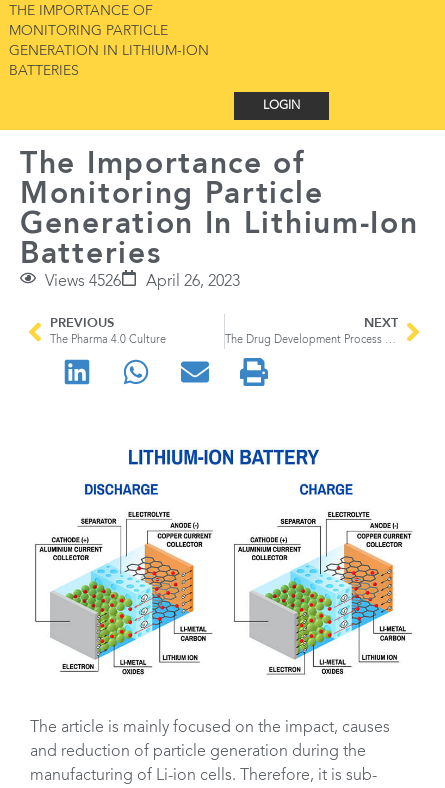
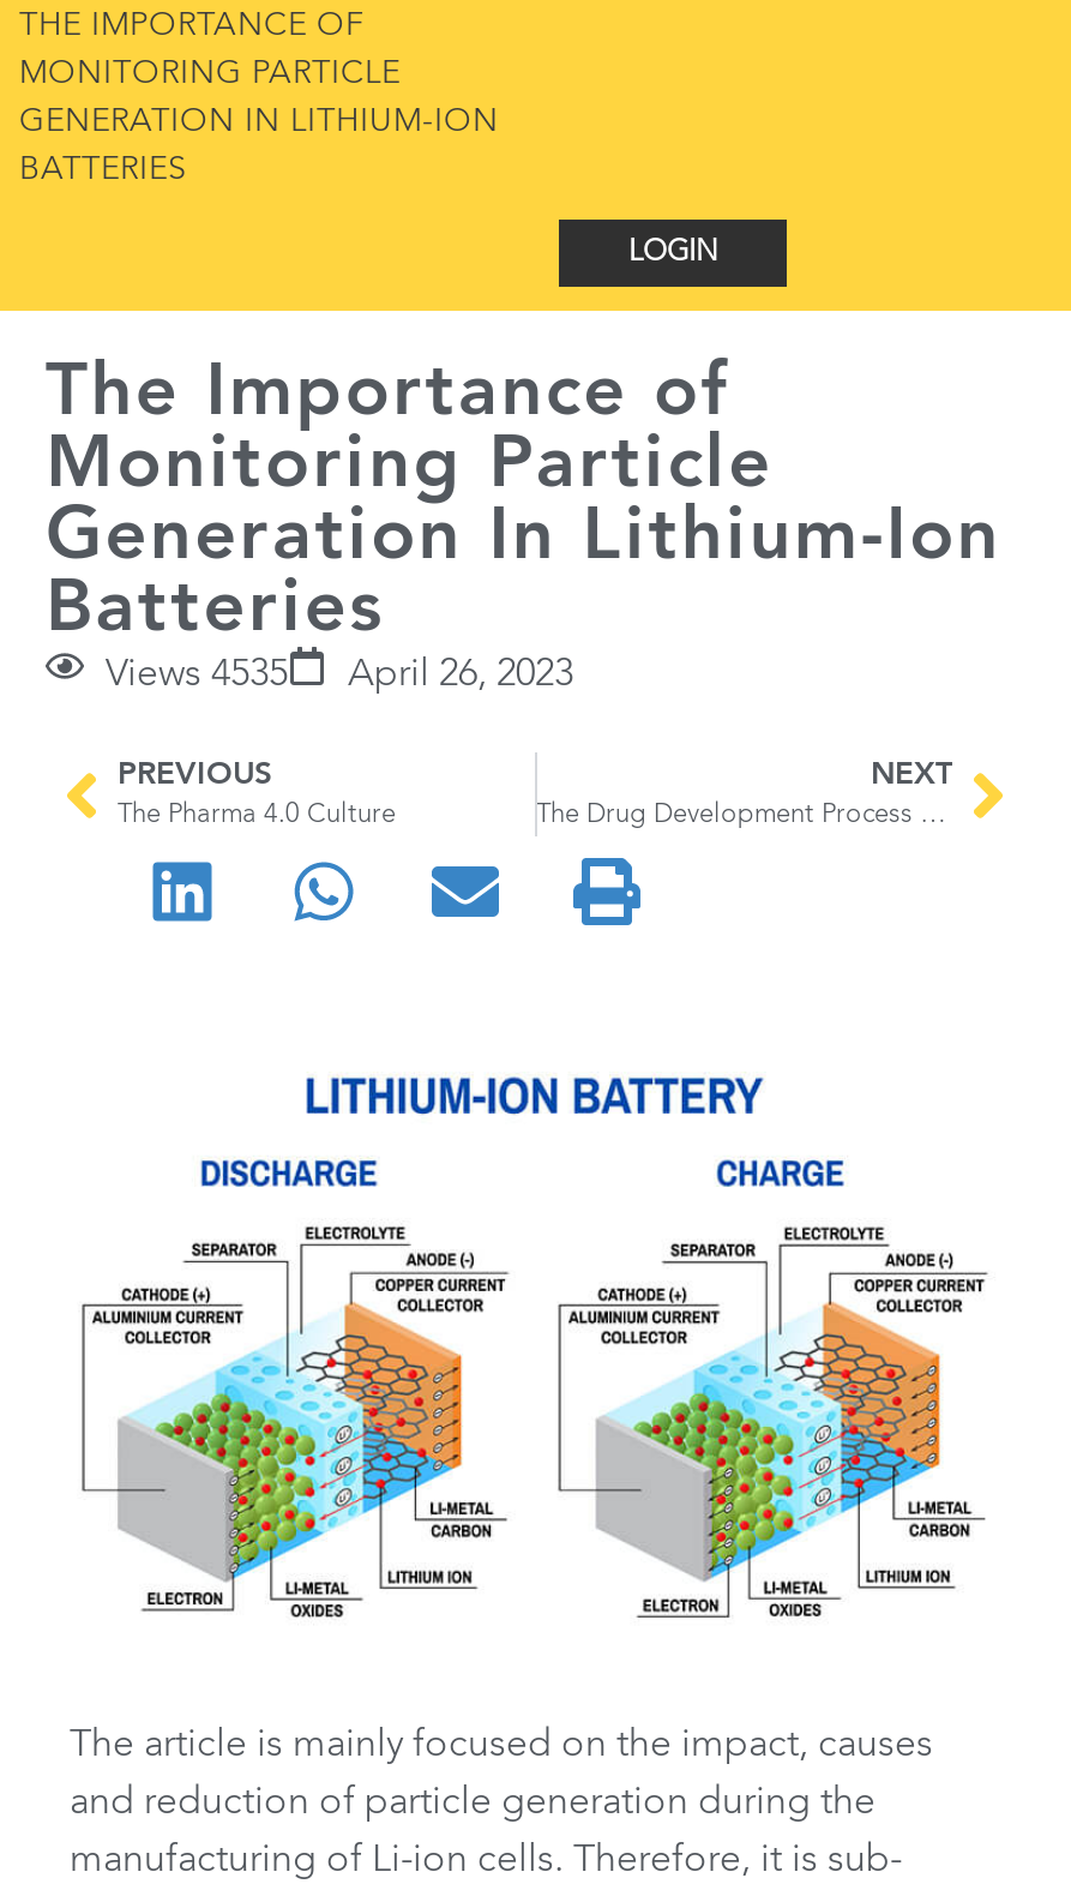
- Views 4526 April 26, 2023
+ Views 4535 April 26, 2023
